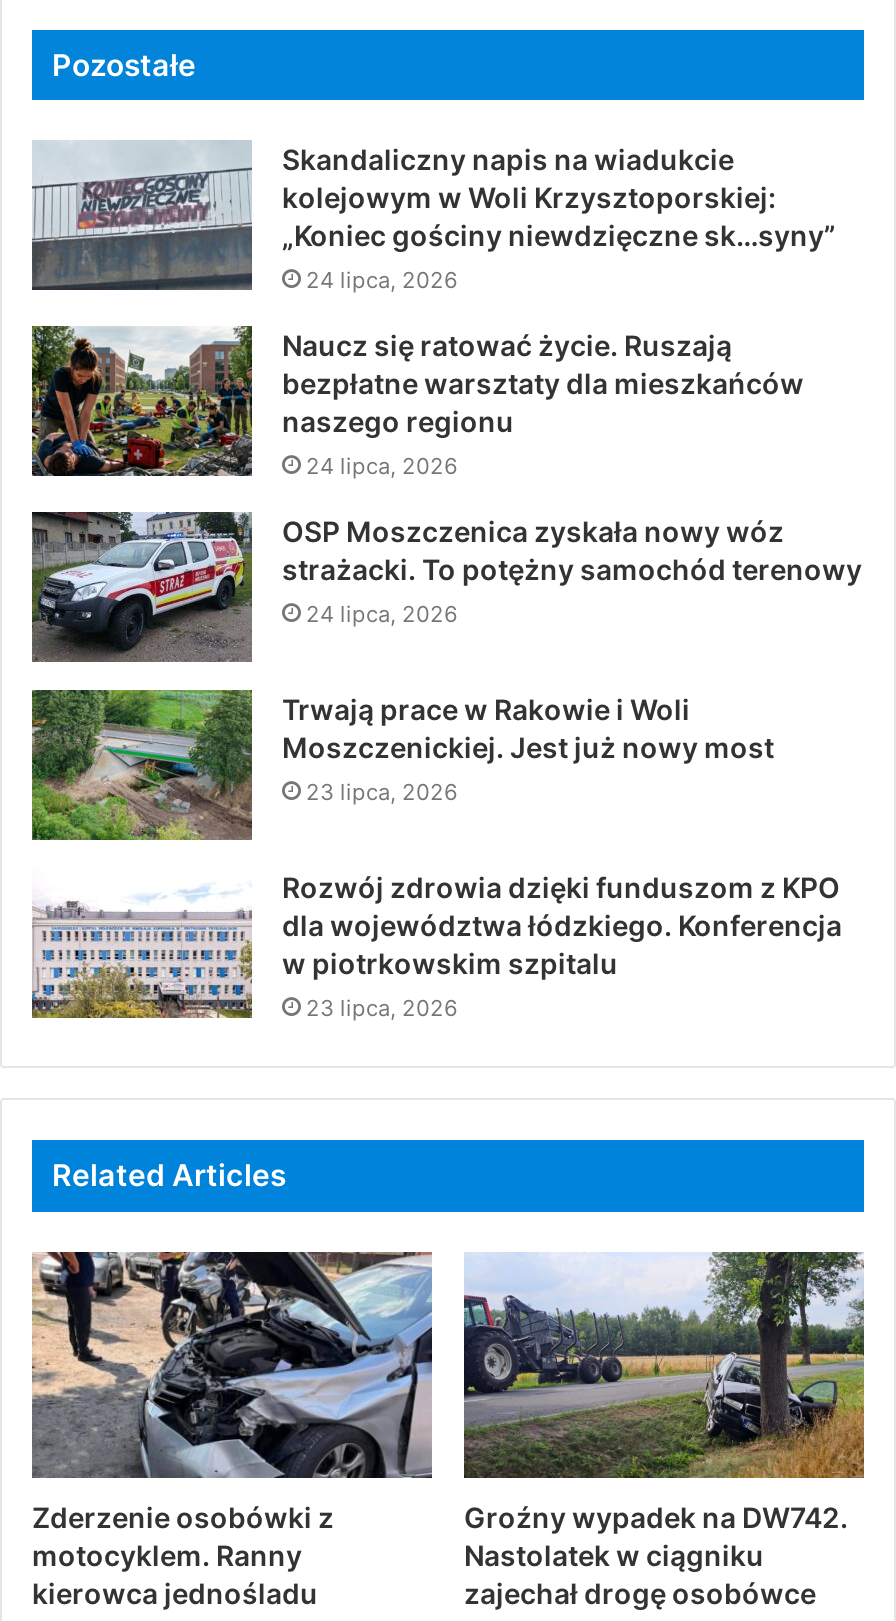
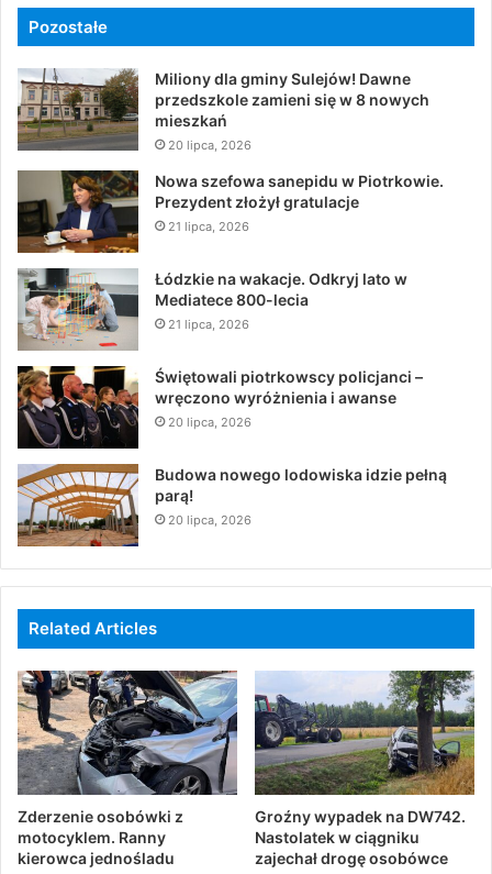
- [image]
- Skandaliczny napis na wiadukcie
- kolejowym w Woli Krzysztoporskiej:
- „Koniec gościny niewdzięczne sk…syny”
- 24 lipca, 2026
+ [image]
+ Miliony dla gminy Sulejów! Dawne
+ przedszkole zamieni się w 8 nowych
+ mieszkań
+ 20 lipca, 2026

- [image]
- Naucz się ratować życie. Ruszają
- bezpłatne warsztaty dla mieszkańców
- naszego regionu
- 24 lipca, 2026
+ [image]
+ Nowa szefowa sanepidu w Piotrkowie.
+ Prezydent złożył gratulacje
+ 21 lipca, 2026

- [image]
- OSP Moszczenica zyskała nowy wóz
- strażacki. To potężny samochód terenowy
- 24 lipca, 2026
+ [image]
+ Łódzkie na wakacje. Odkryj lato w
+ Mediatece 800-lecia
+ 21 lipca, 2026

- [image]
- Trwają prace w Rakowie i Woli
- Moszczenickiej. Jest już nowy most
- 23 lipca, 2026
+ [image]
+ Świętowali piotrkowscy policjanci –
+ wręczono wyróżnienia i awanse
+ 20 lipca, 2026

- [image]
- Rozwój zdrowia dzięki funduszom z KPO
- dla województwa łódzkiego. Konferencja
- w piotrkowskim szpitalu
- 23 lipca, 2026
+ [image]
+ Budowa nowego lodowiska idzie pełną
+ parą!
+ 20 lipca, 2026
